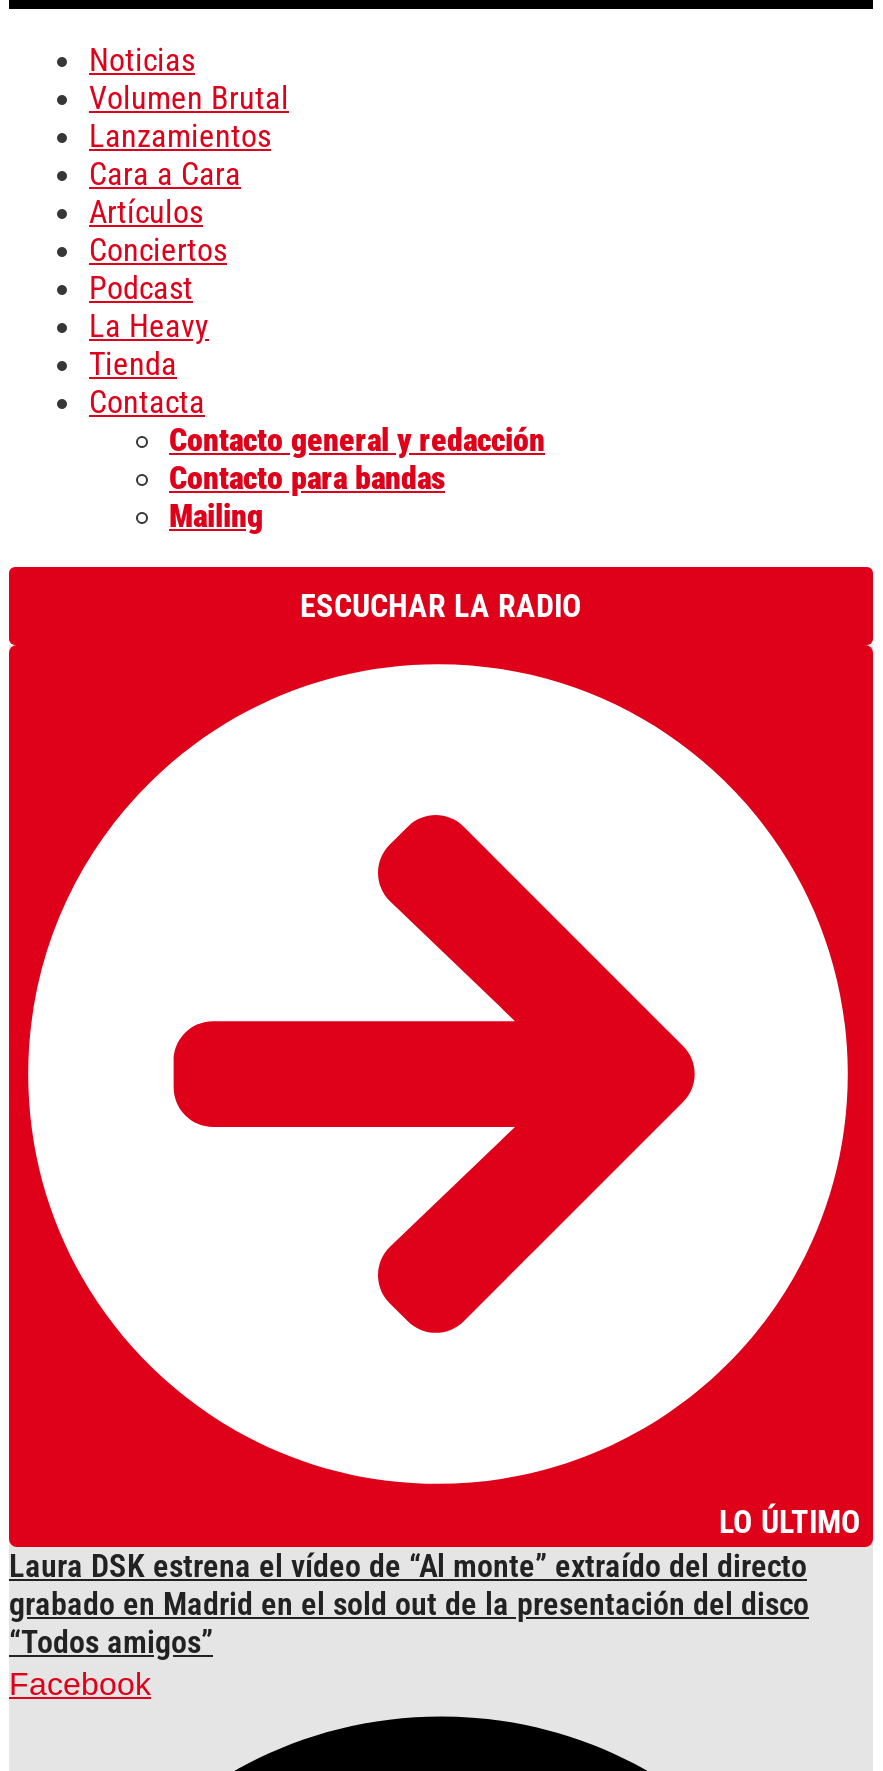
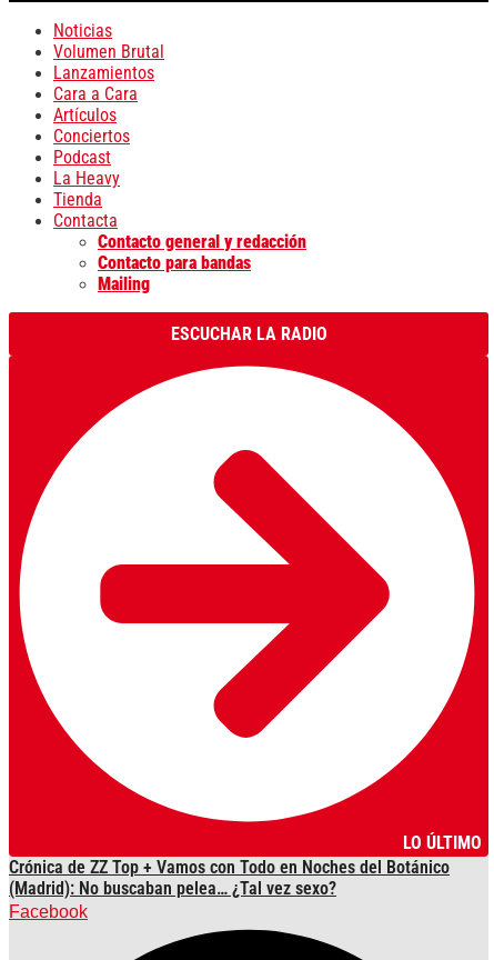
- Laura DSK estrena el vídeo de “Al monte” extraído del directo
- grabado en Madrid en el sold out de la presentación del disco
- “Todos amigos”
+ Crónica de ZZ Top + Vamos con Todo en Noches del Botánico
+ (Madrid): No buscaban pelea… ¿Tal vez sexo?
